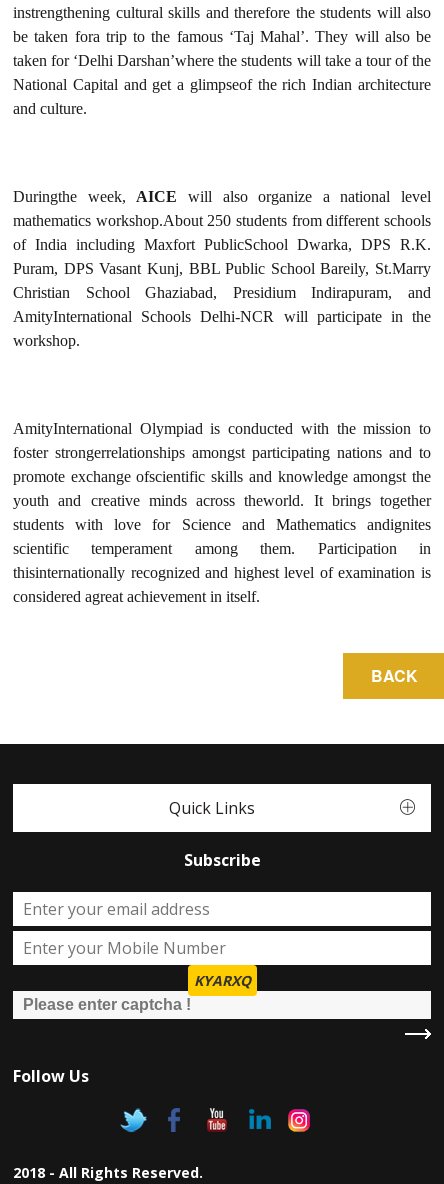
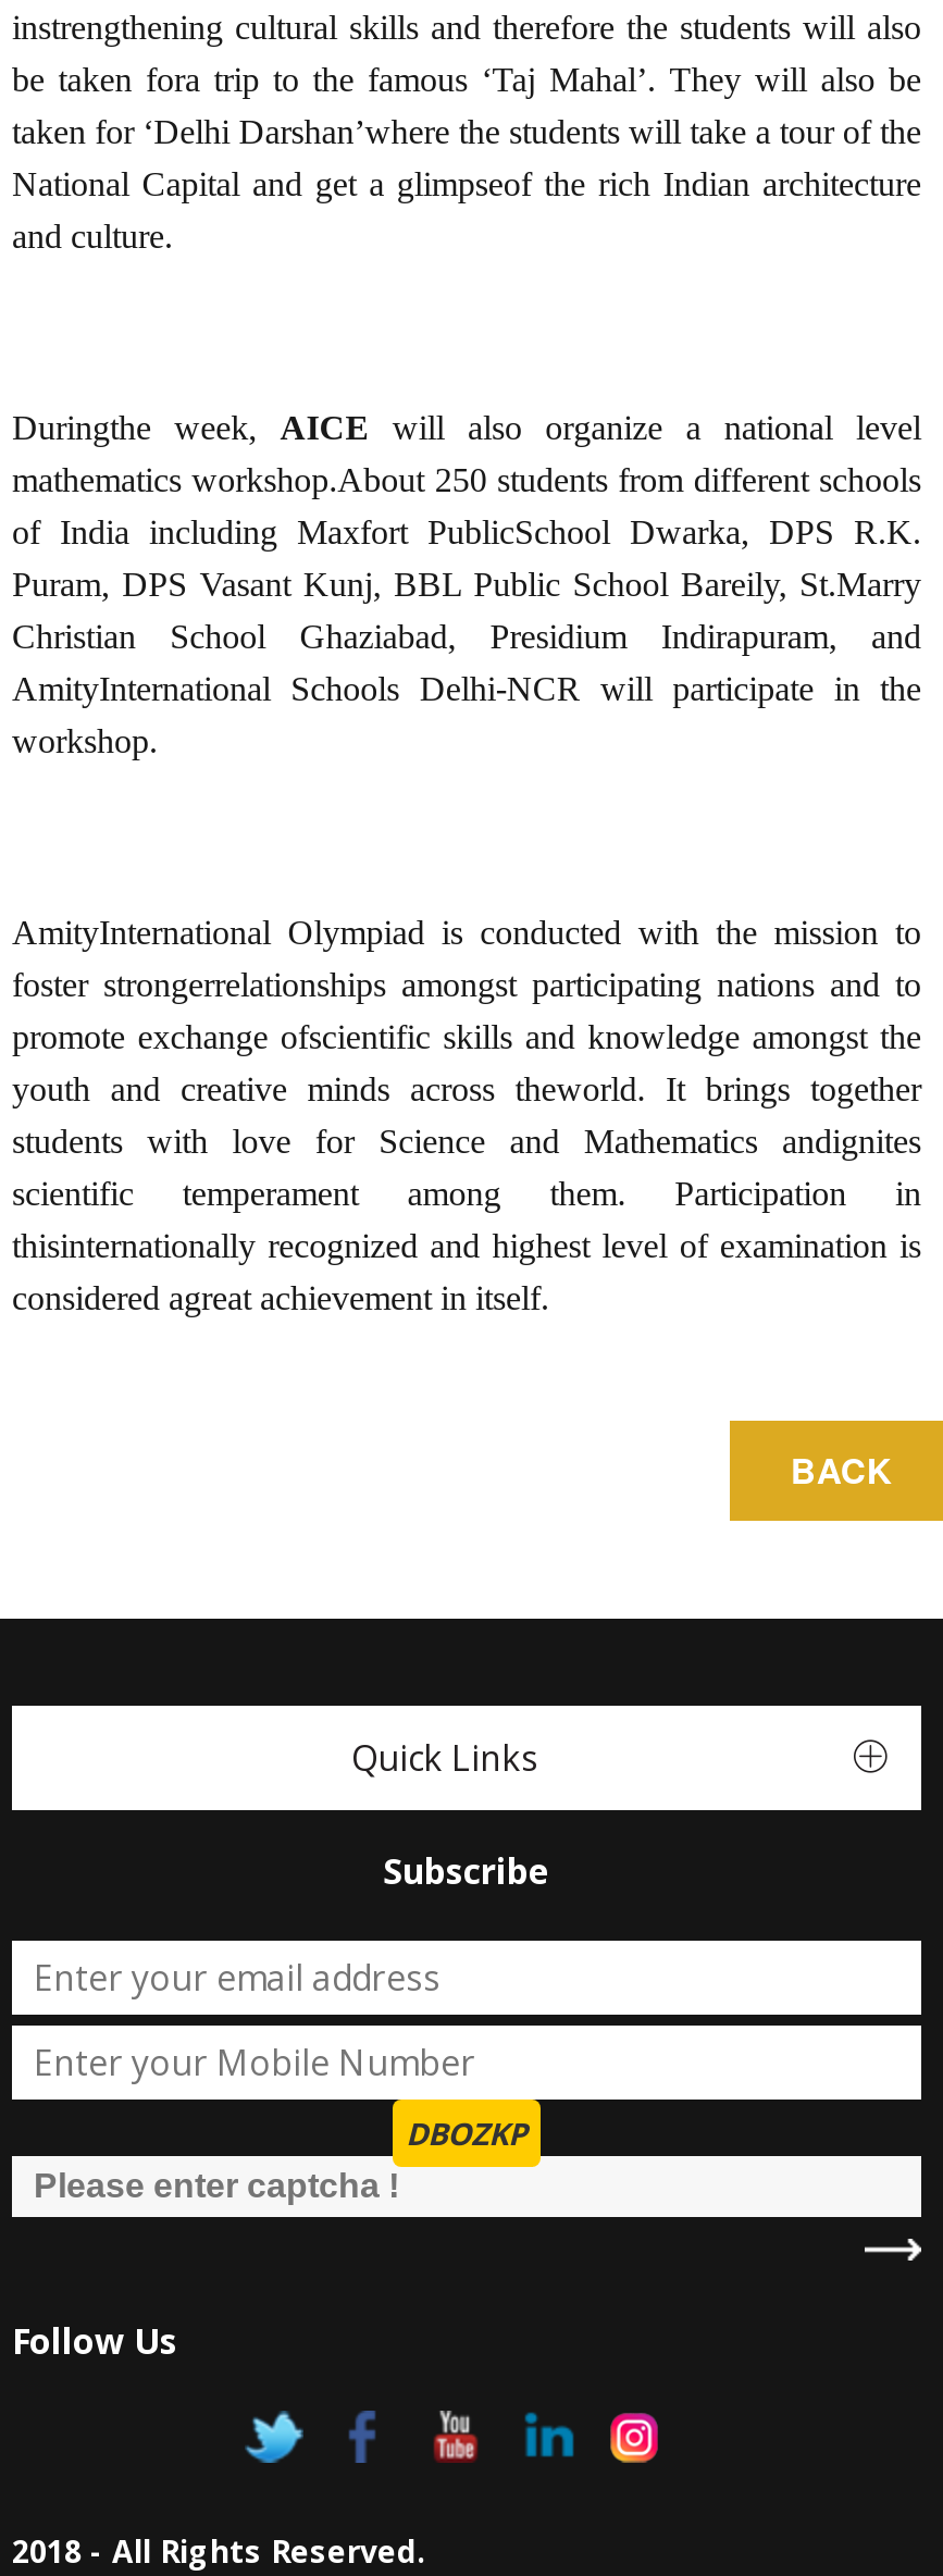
- KYARXQ
+ DBOZKP
